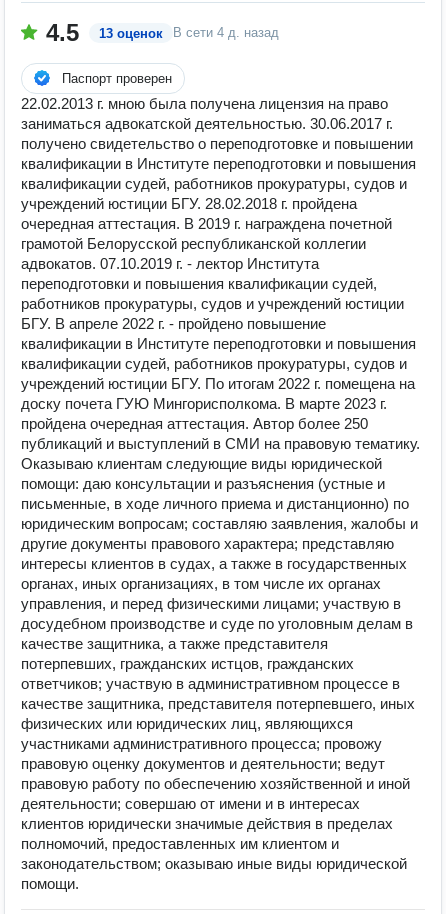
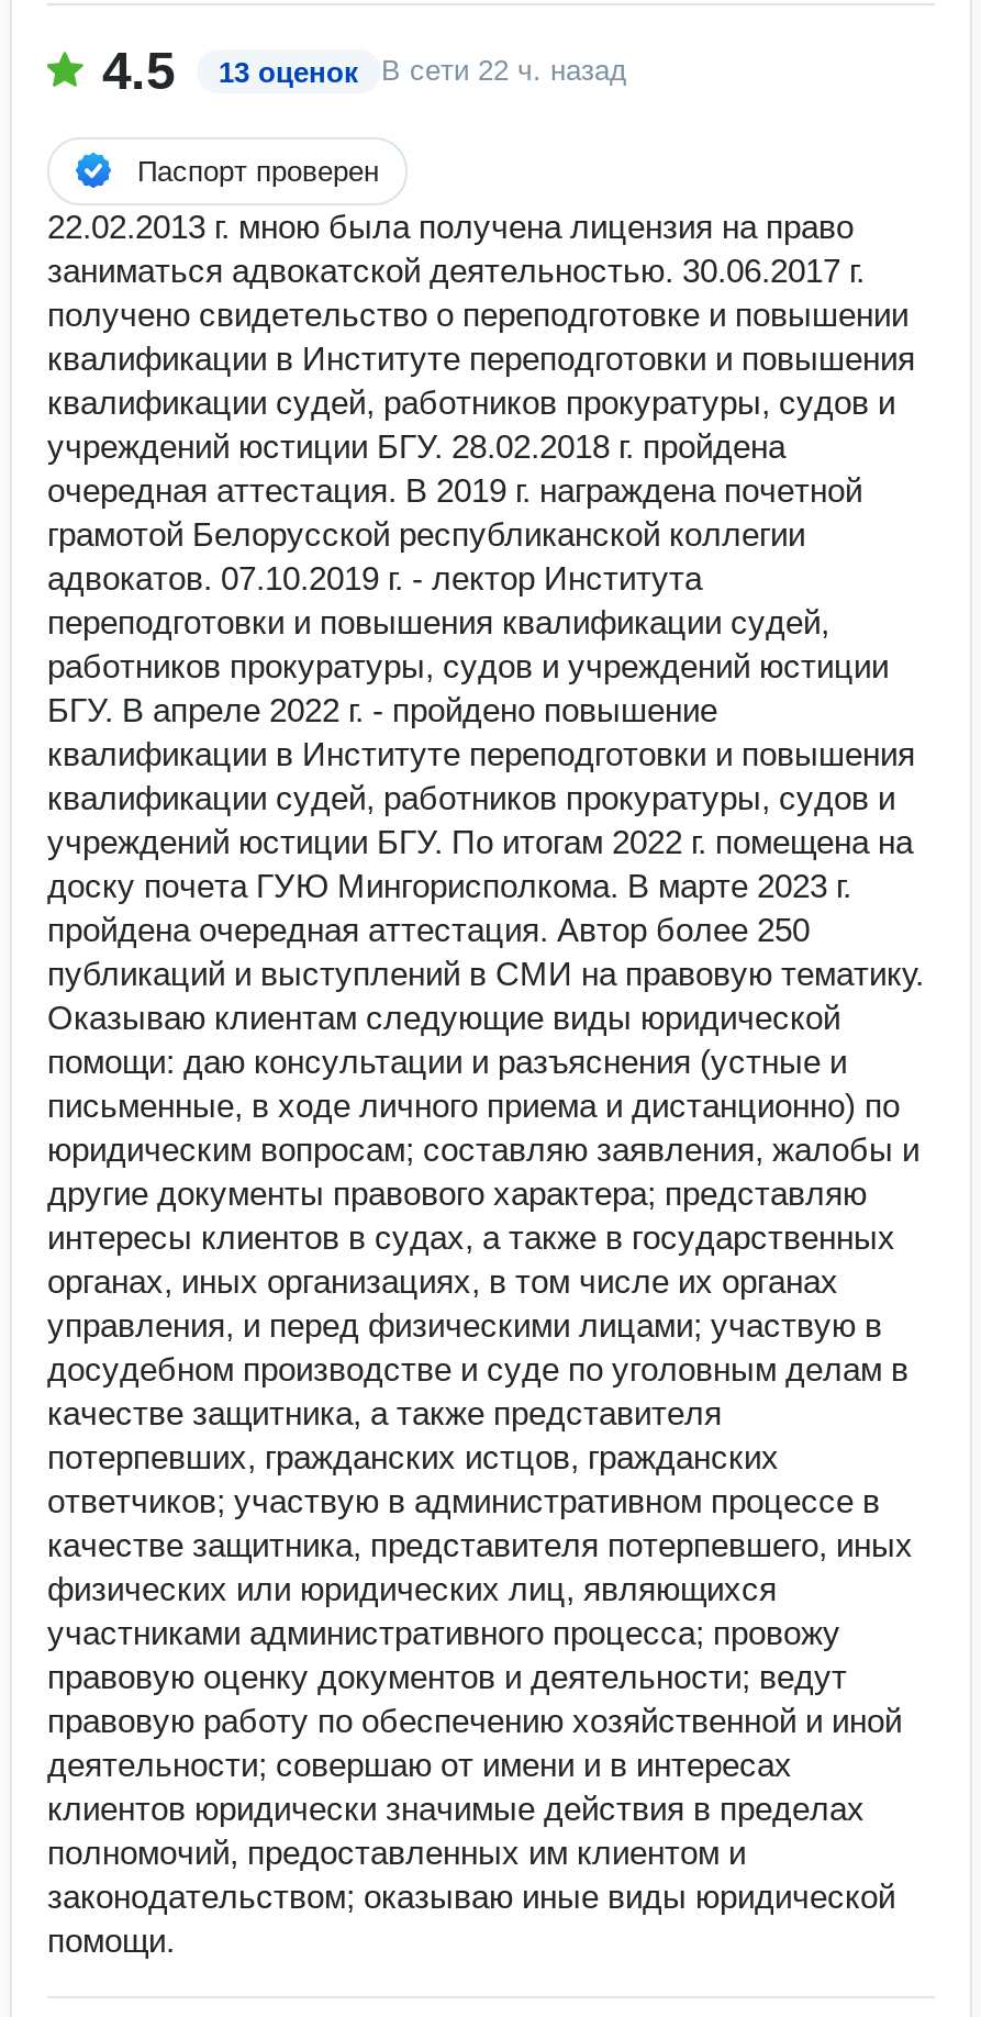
- 4.5 13 оценок В сети 4 д. назад
+ 4.5 13 оценок В сети 22 ч. назад
